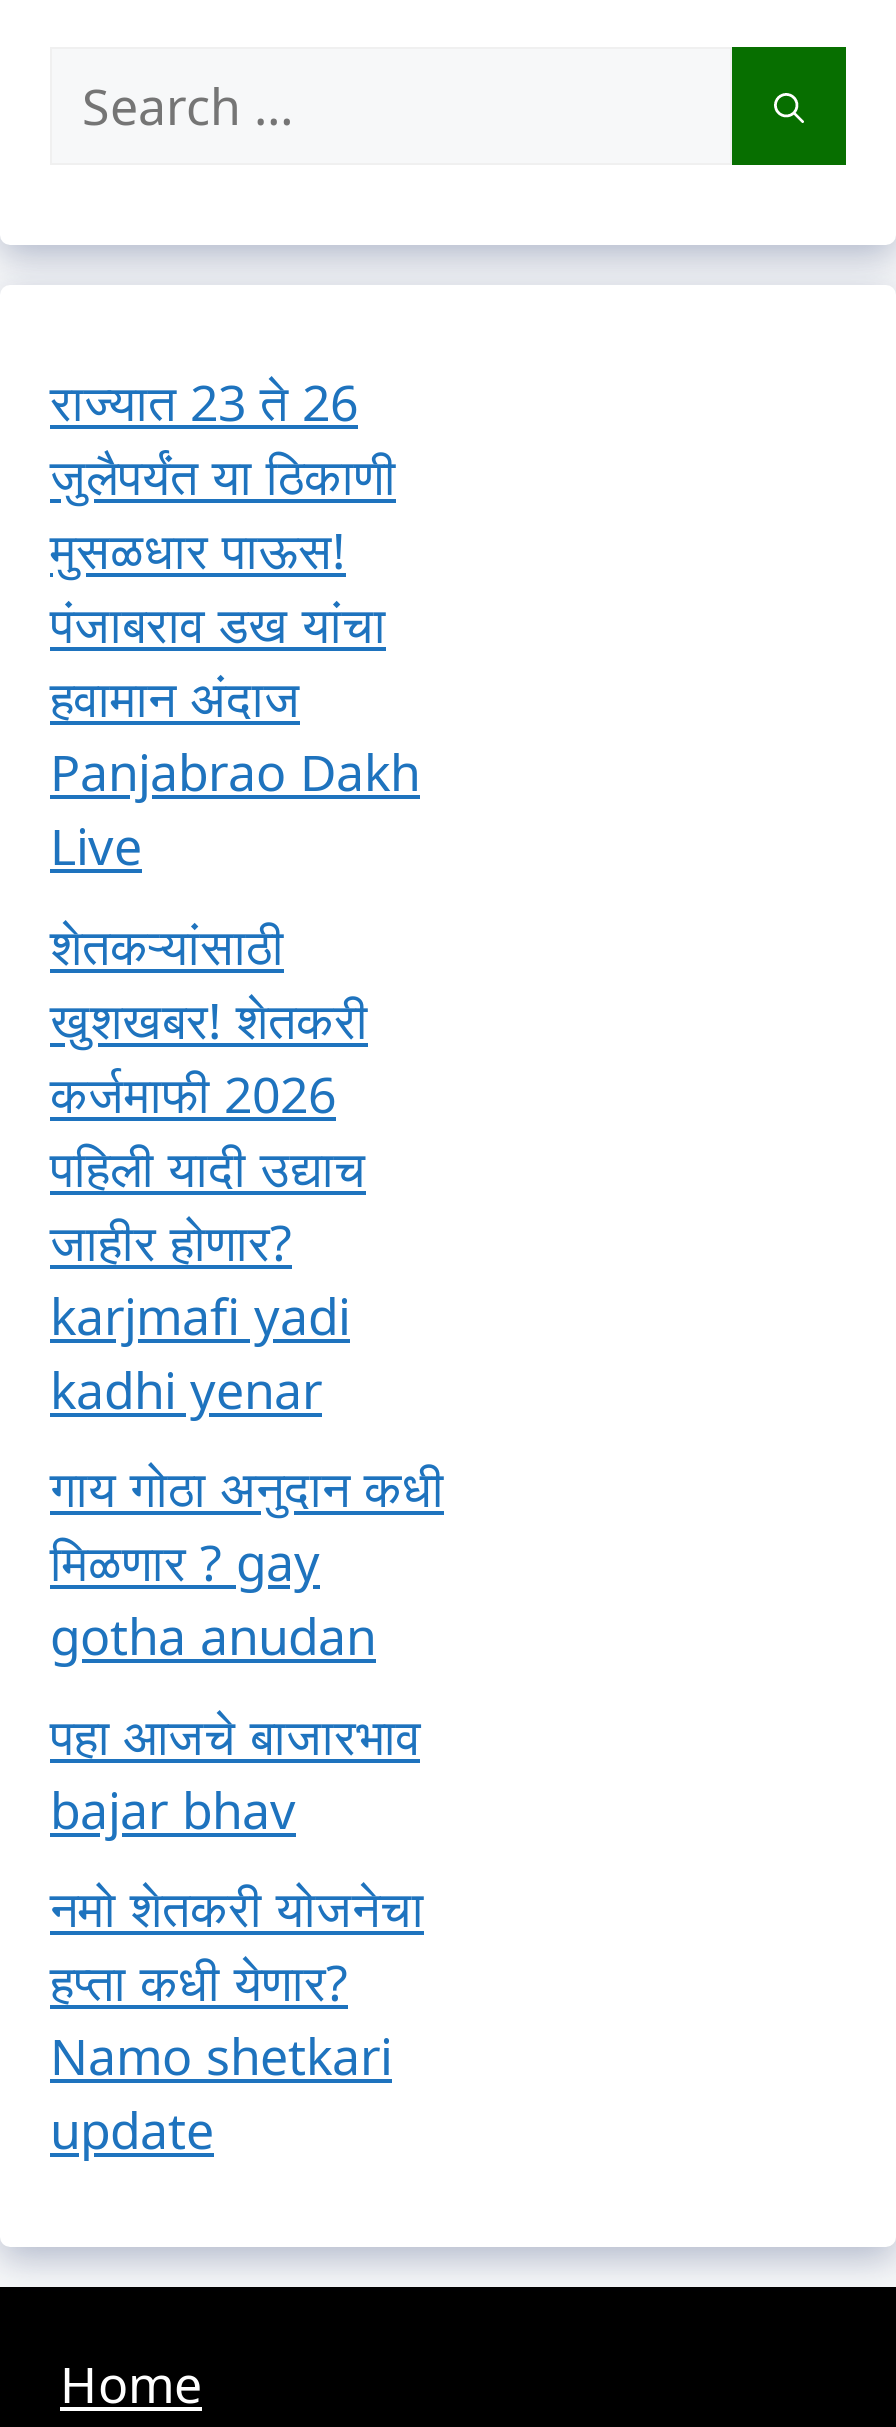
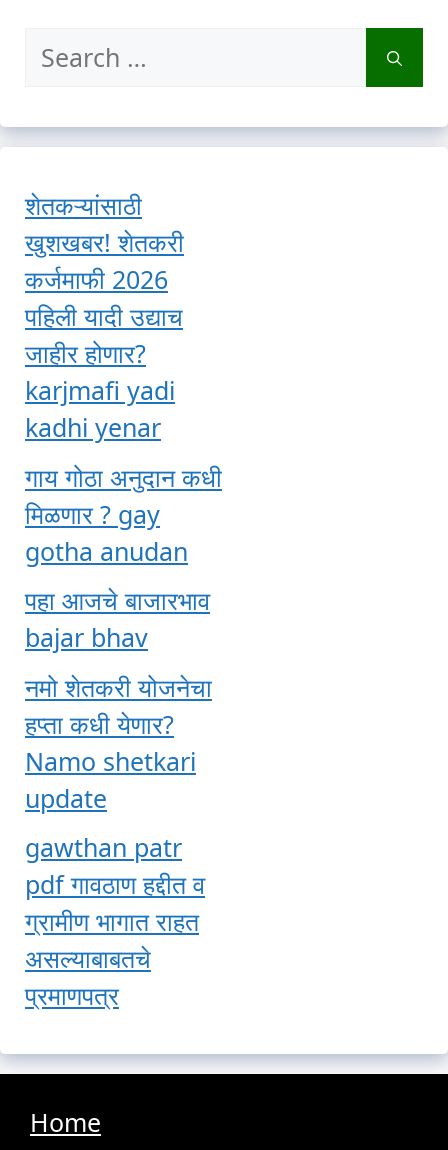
- राज्यात 23 ते 26
- जुलैपर्यंत या ठिकाणी
- मुसळधार पाऊस!
- पंजाबराव डख यांचा
- हवामान अंदाज
- Panjabrao Dakh
- Live

moved up: शेतकऱ्यांसाठी | खुशखबर! शेतकरी | कर्जमाफी 2026 | ... | Namo shetkari | update

+ gawthan patr
+ pdf गावठाण हद्दीत व
+ ग्रामीण भागात राहत
+ असल्याबाबतचे
+ प्रमाणपत्र
